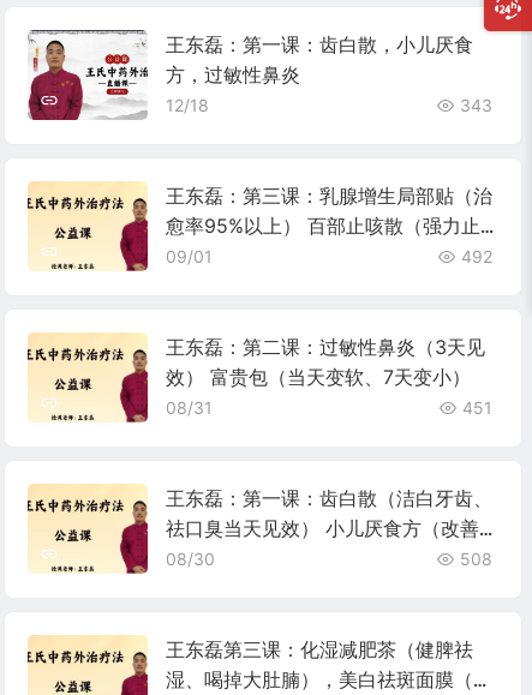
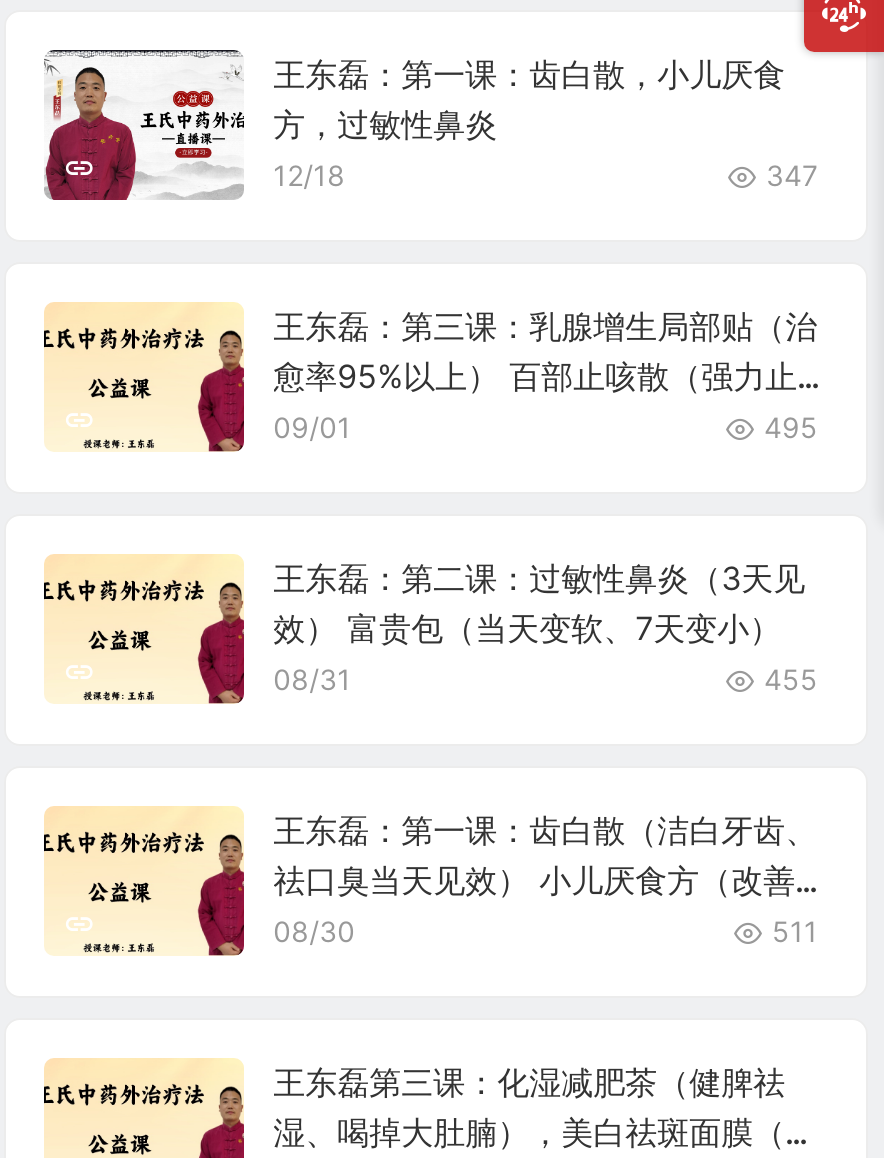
- 343
+ 347

- 492
+ 495

- 451
+ 455

- 508
+ 511
